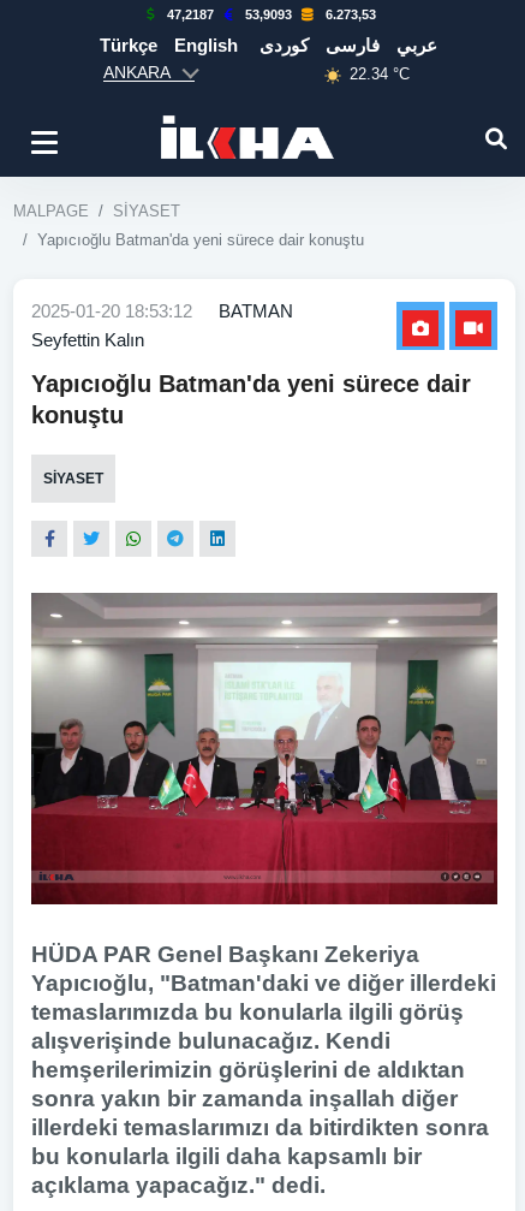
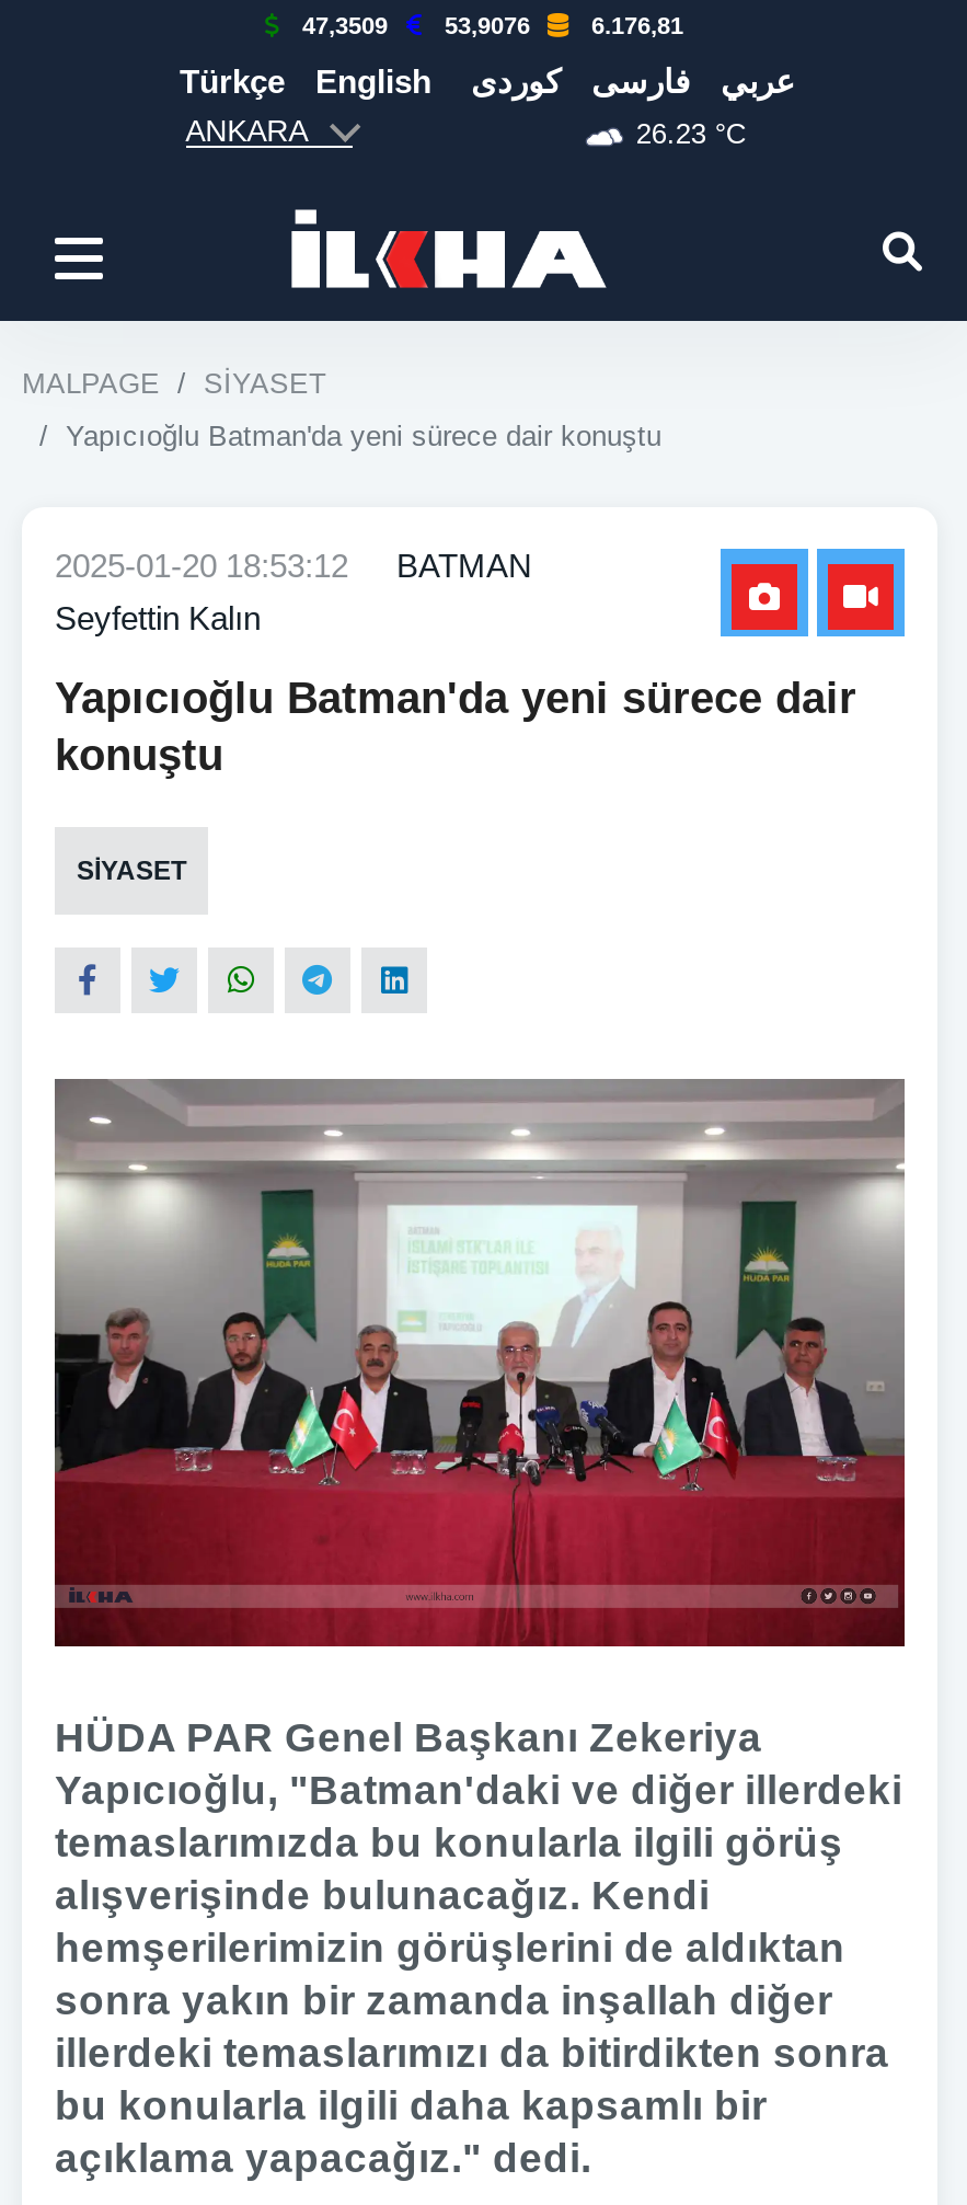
- 47,2187
+ 47,3509

- 53,9093
+ 53,9076

- 6.273,53
+ 6.176,81

- 22.34 °C
+ 26.23 °C
